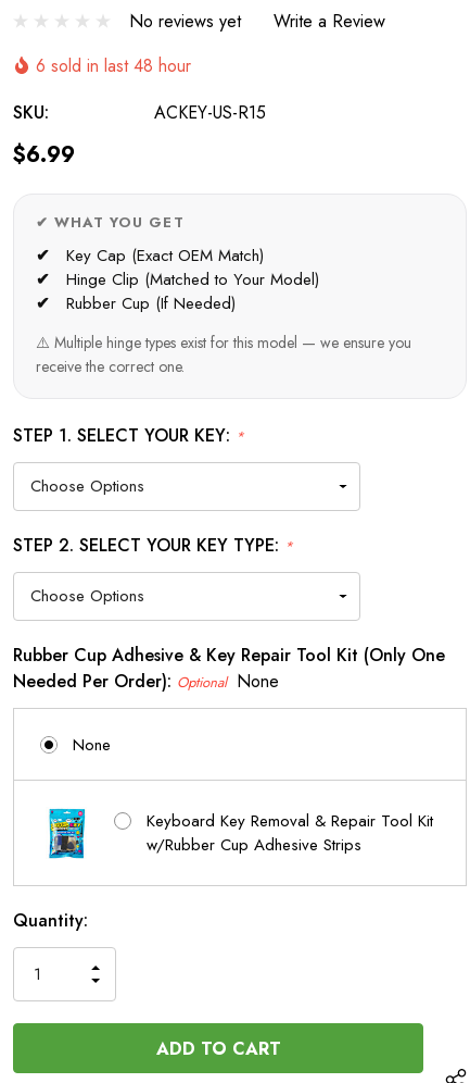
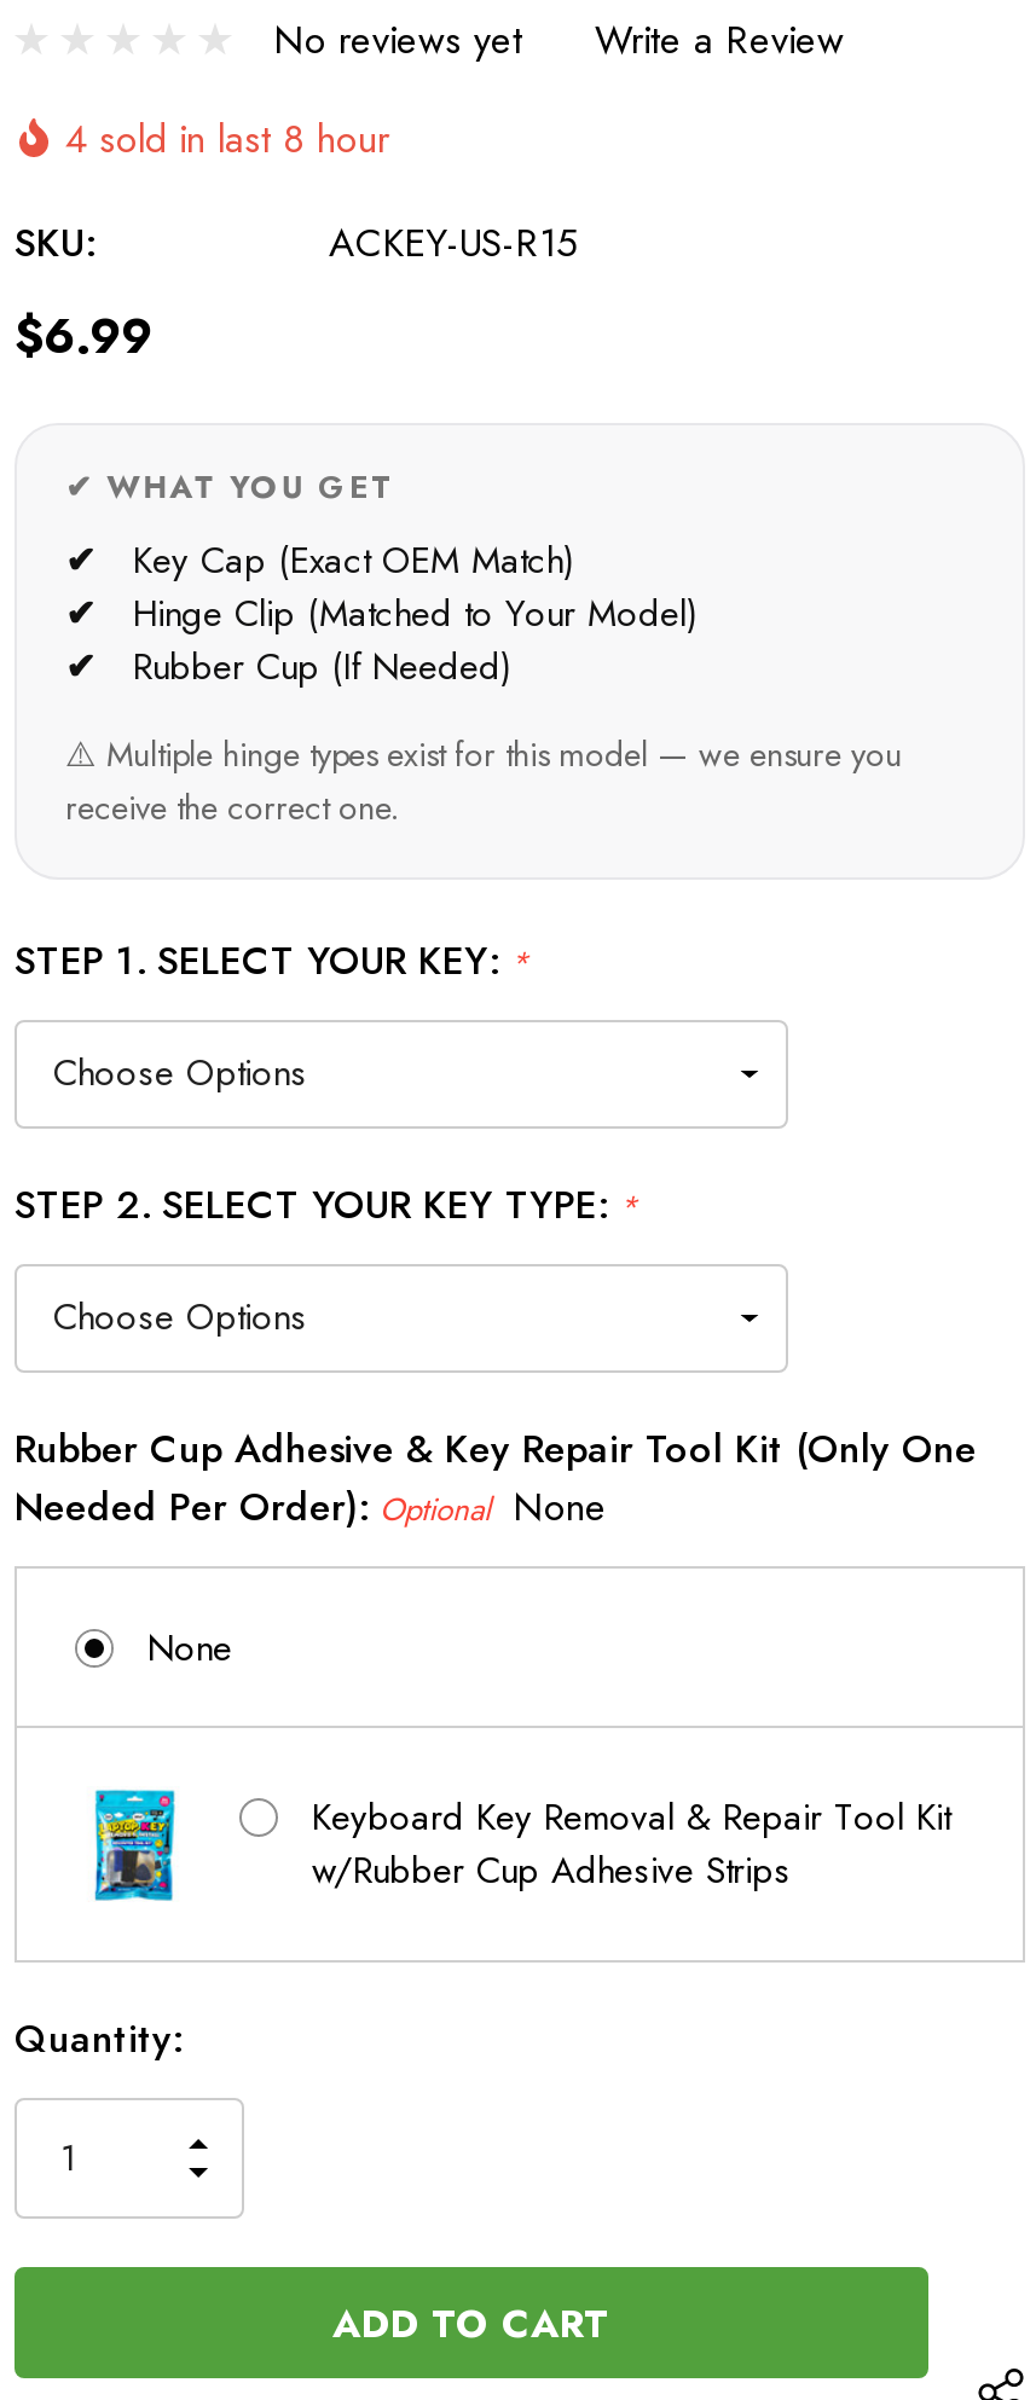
- 6 sold in last 48 hour
+ 4 sold in last 8 hour
